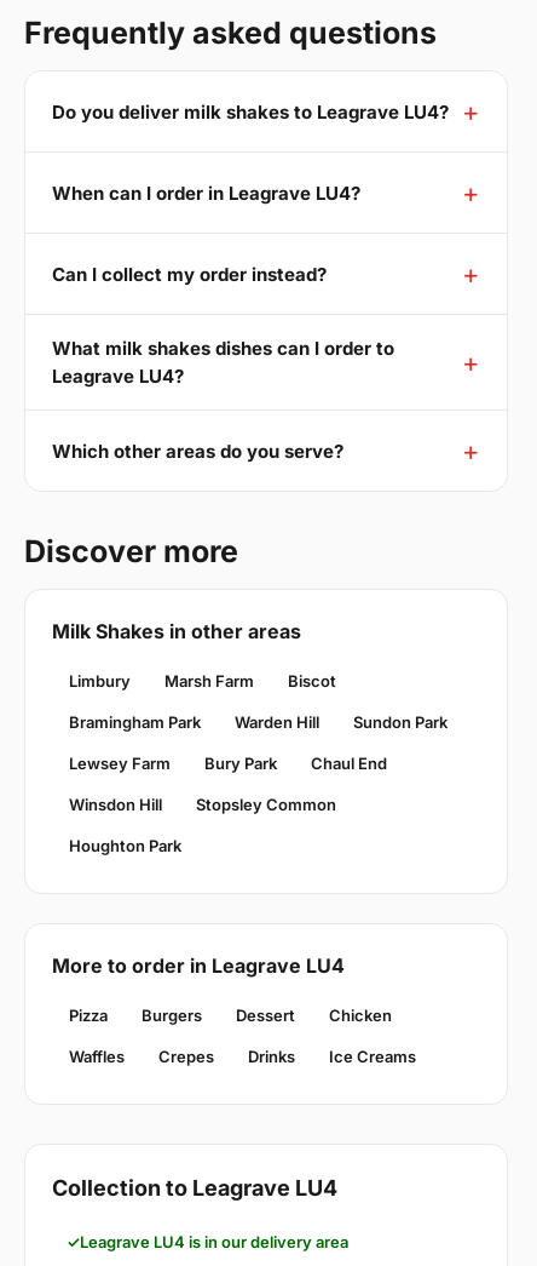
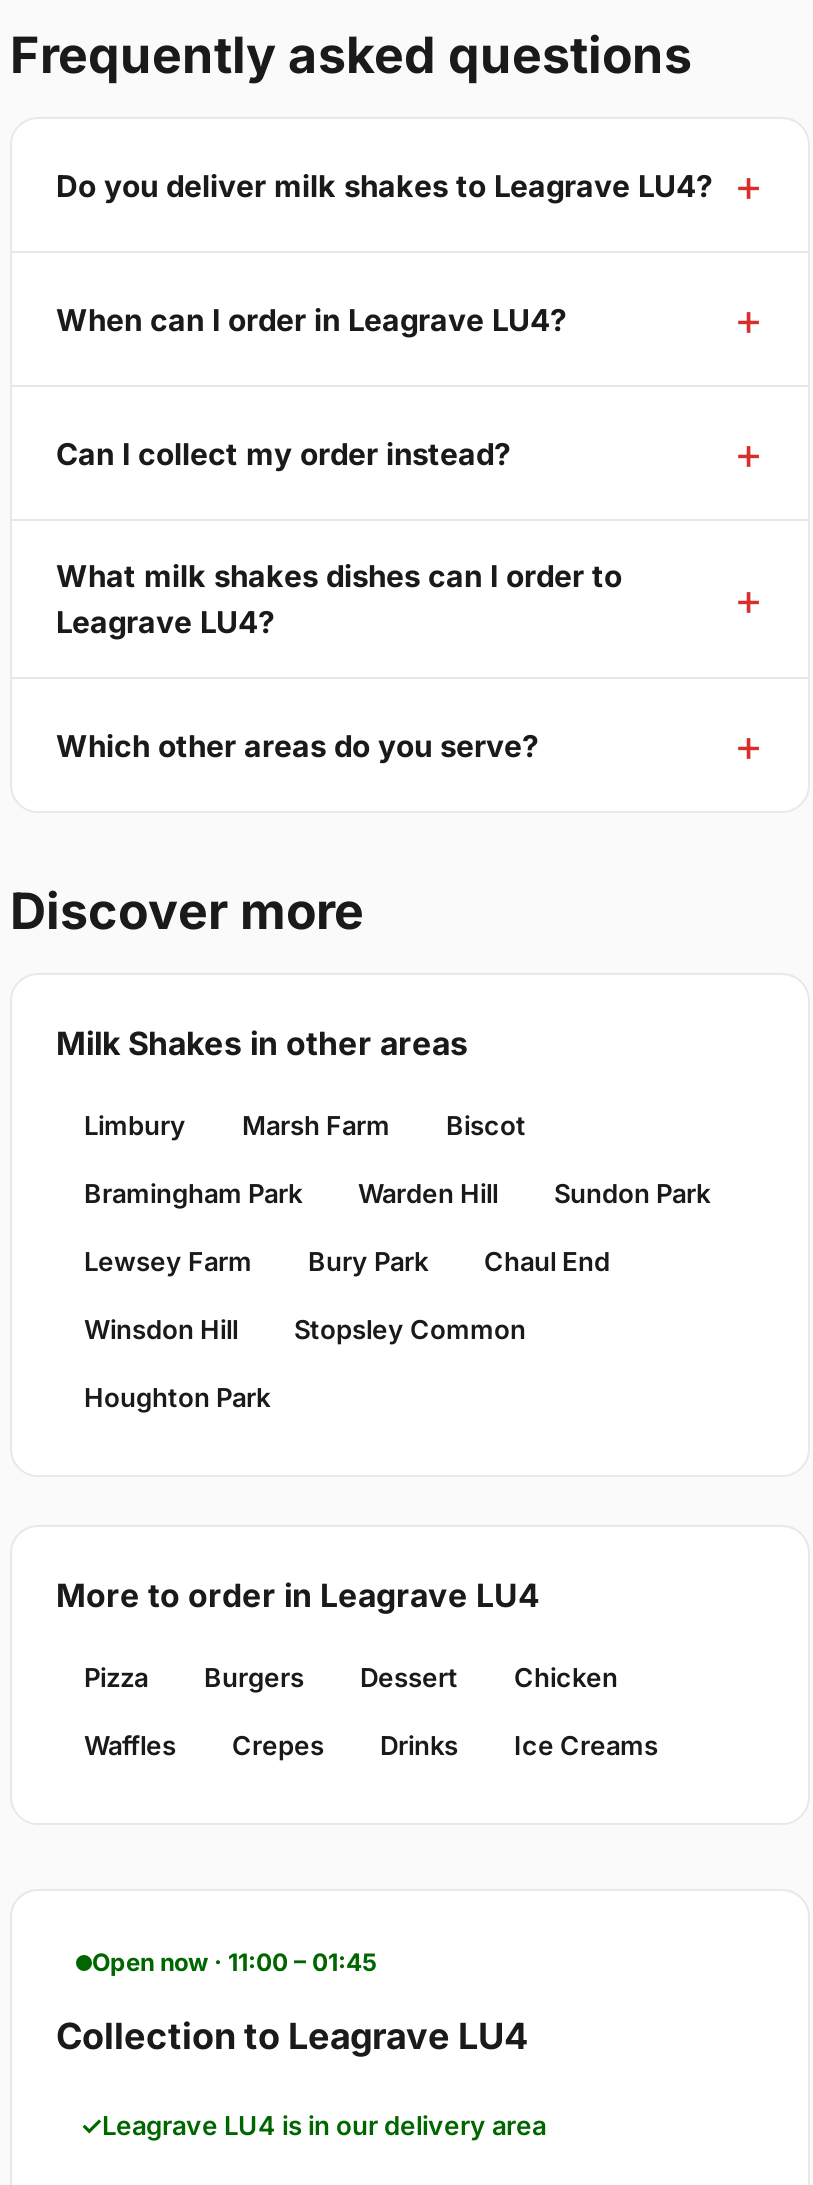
+ Open now · 11:00 – 01:45
